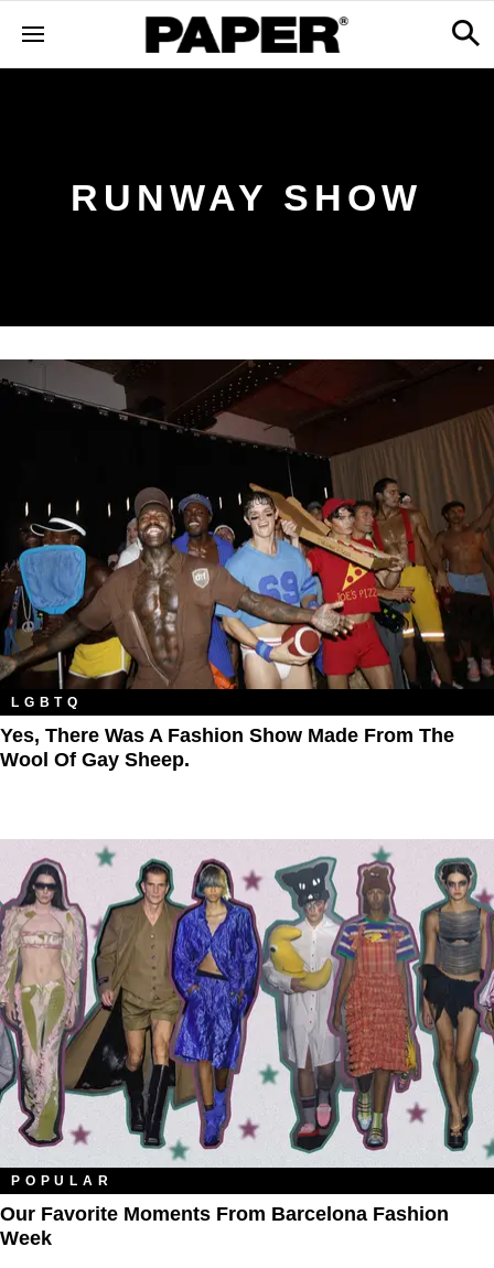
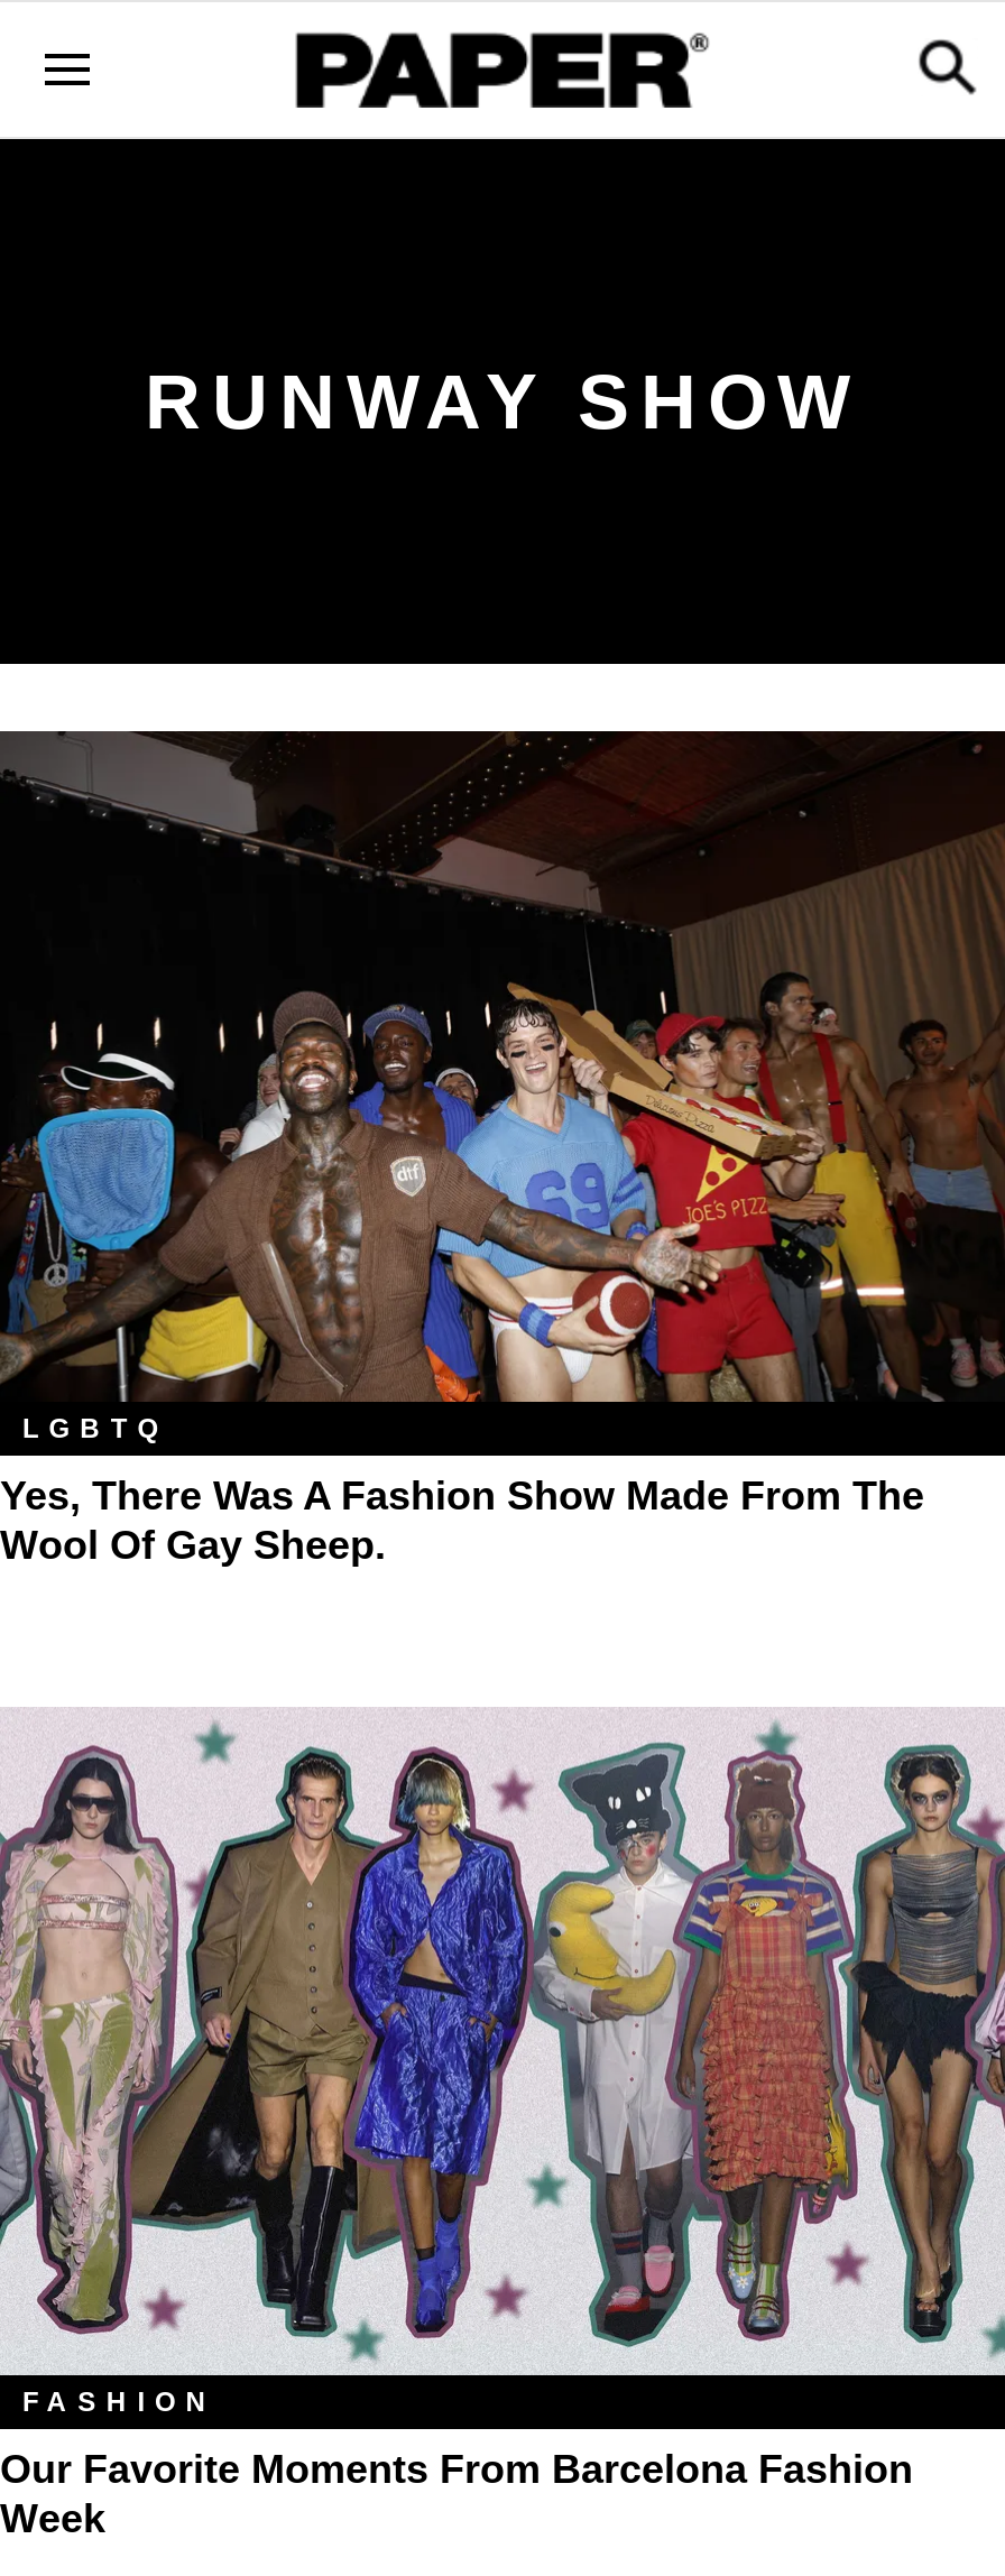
- POPULAR
+ FASHION
